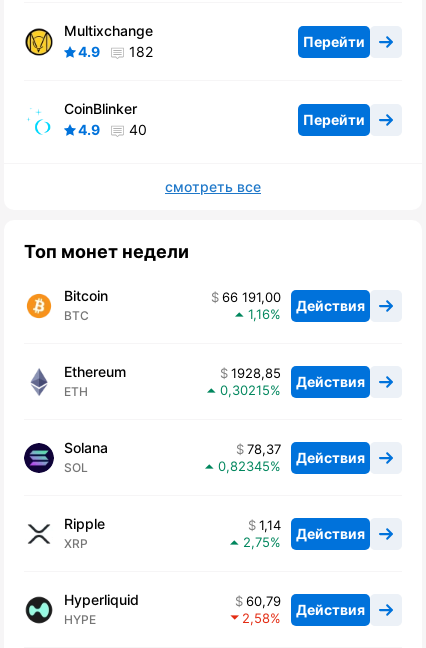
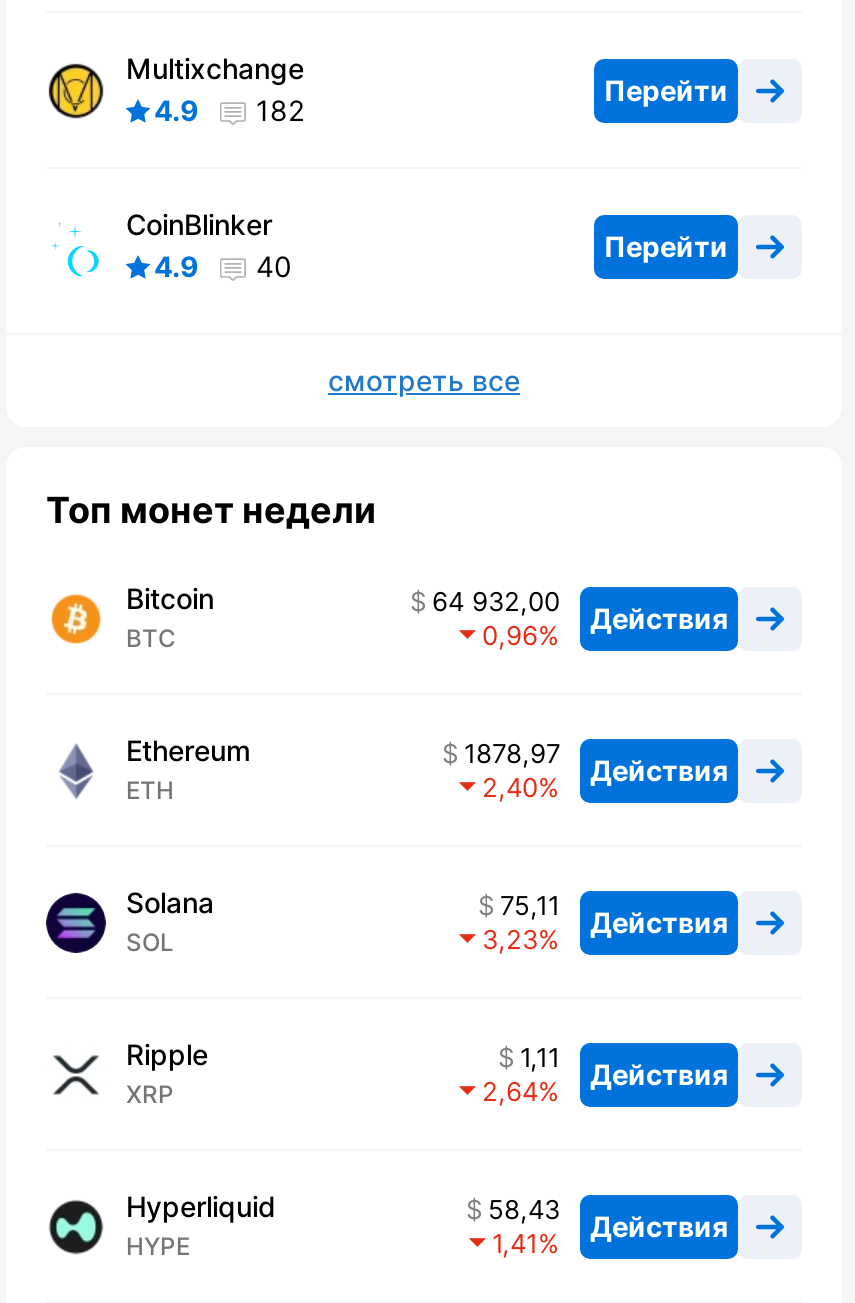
- 66 191,00 Действия
+ 64 932,00 Действия

- 1,16
+ 0,96

- 1928,85 Действия
+ 1878,97 Действия

- 0,30215
+ 2,40

- 78,37 Действия
+ 75,11 Действия

- 0,82345
+ 3,23

- 1,14 Действия
+ 1,11 Действия

- 2,75
+ 2,64

- 60,79 Действия
+ 58,43 Действия

- 2,58
+ 1,41
